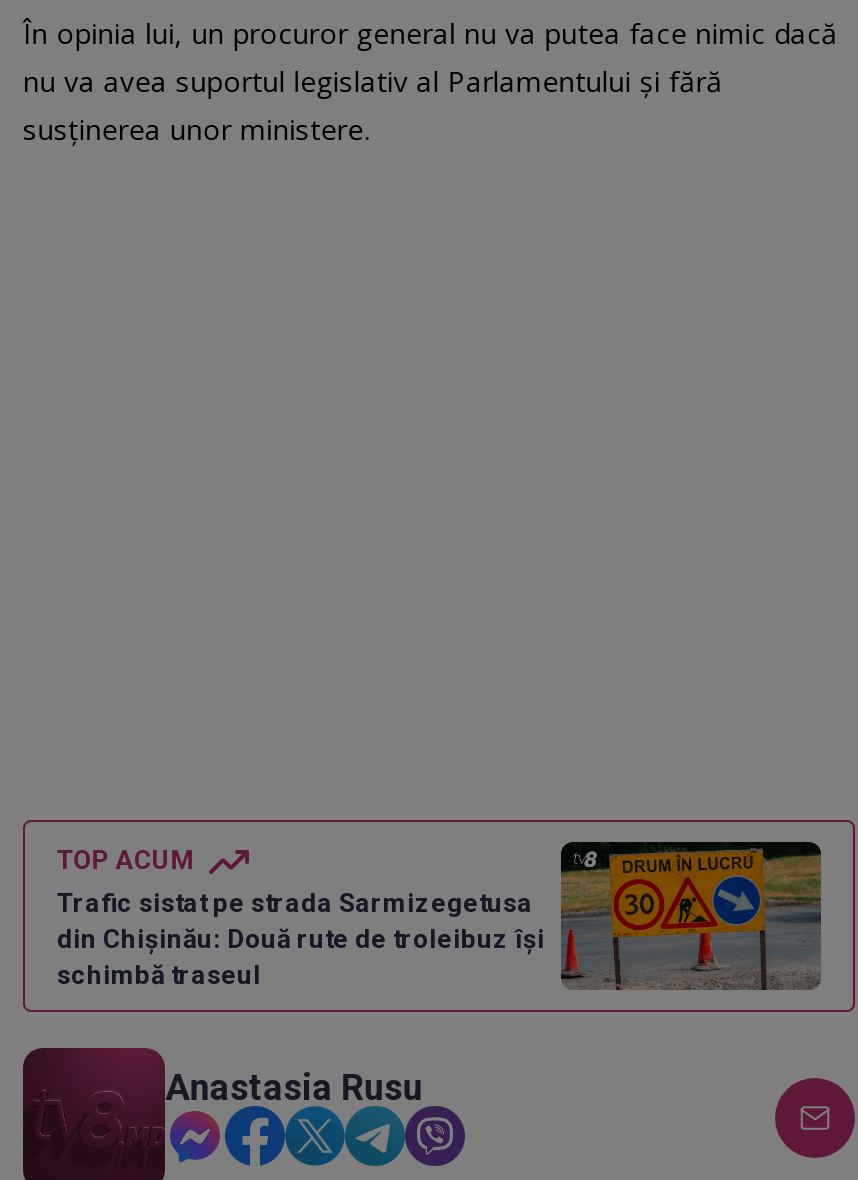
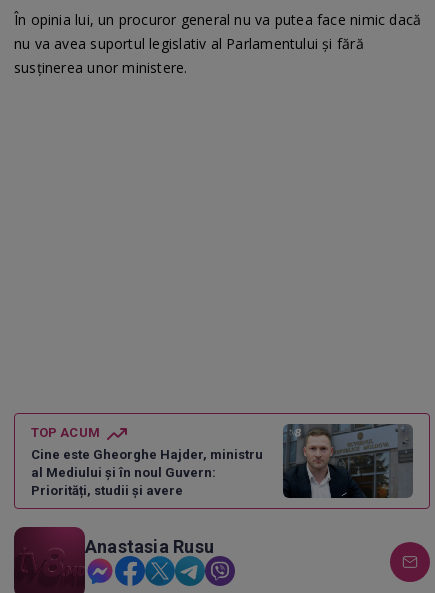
- [image]
- Trafic sistat pe strada Sarmizegetusa
- din Chișinău: Două rute de troleibuz își
- schimbă traseul
+ [image]
+ Cine este Gheorghe Hajder, ministru
+ al Mediului și în noul Guvern:
+ Priorități, studii și avere
